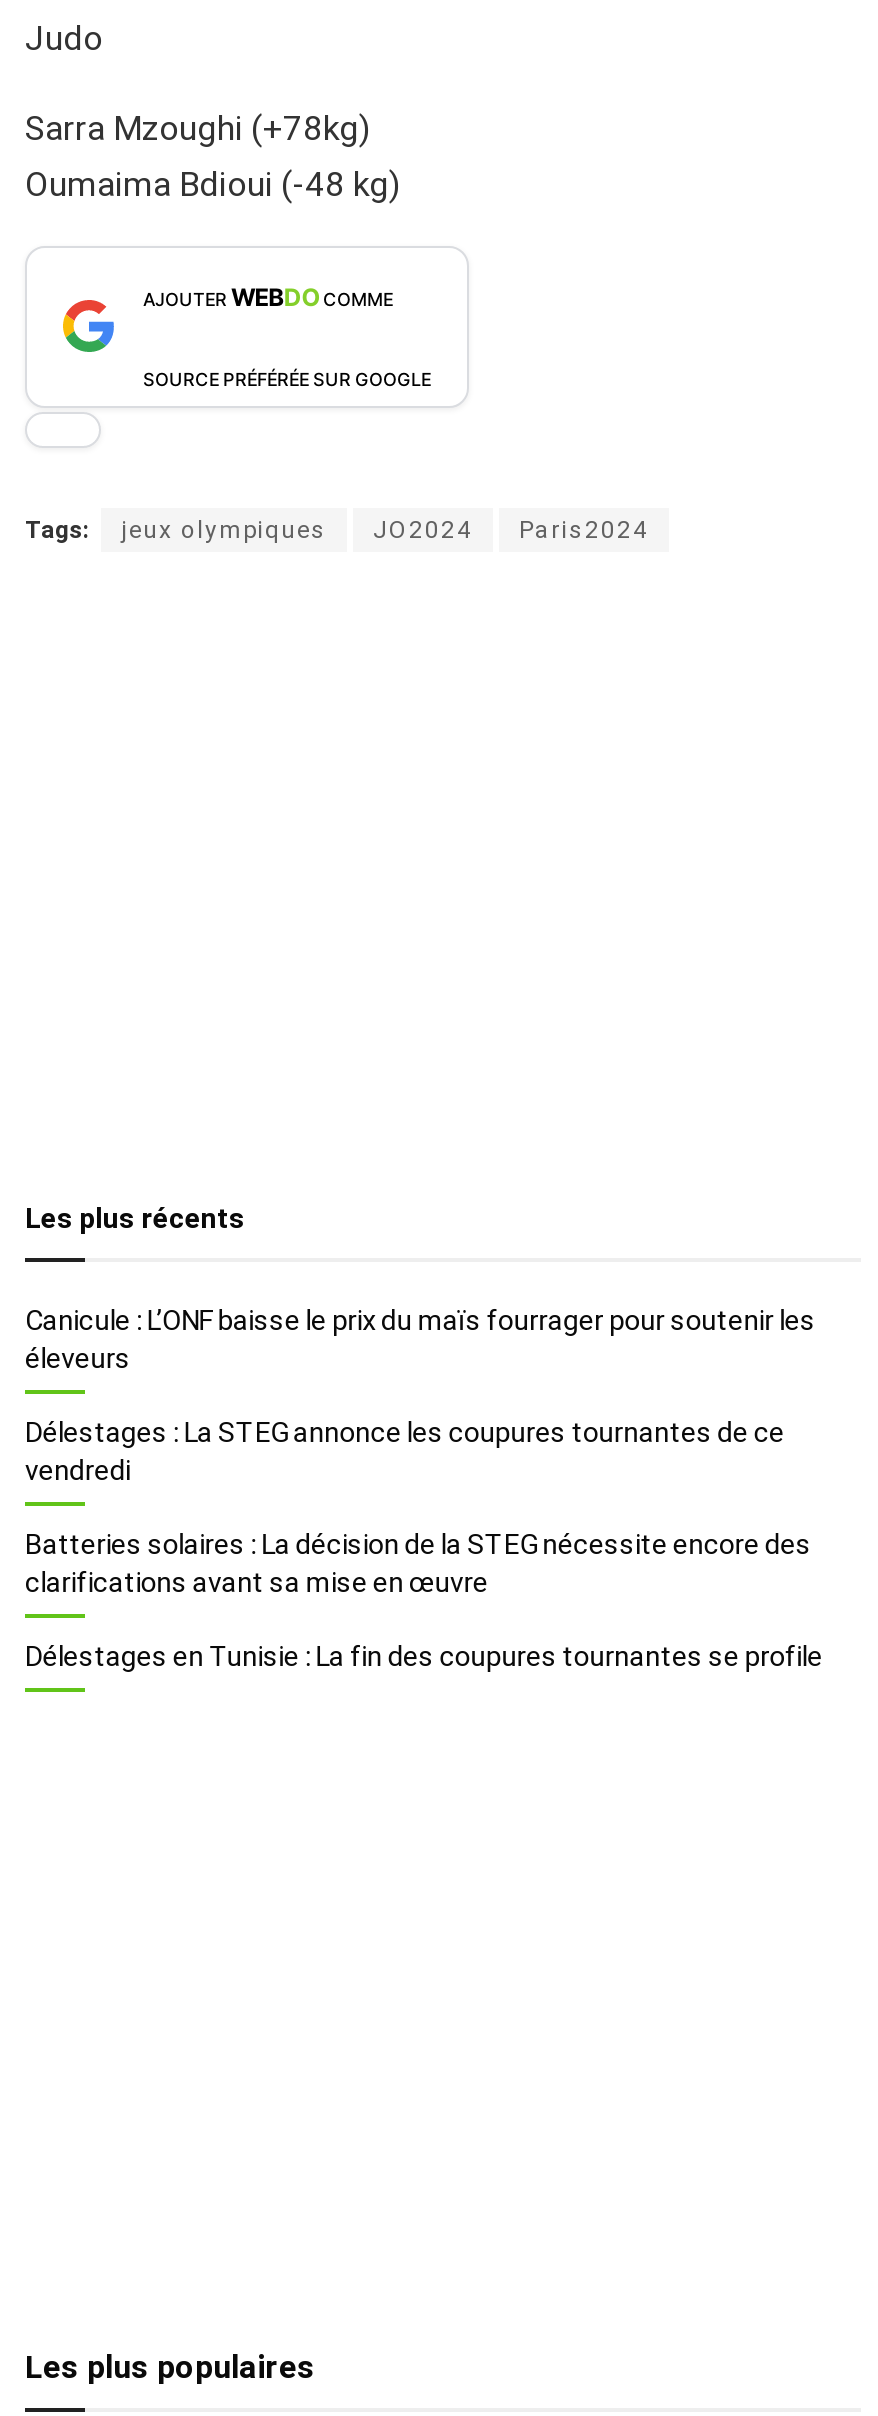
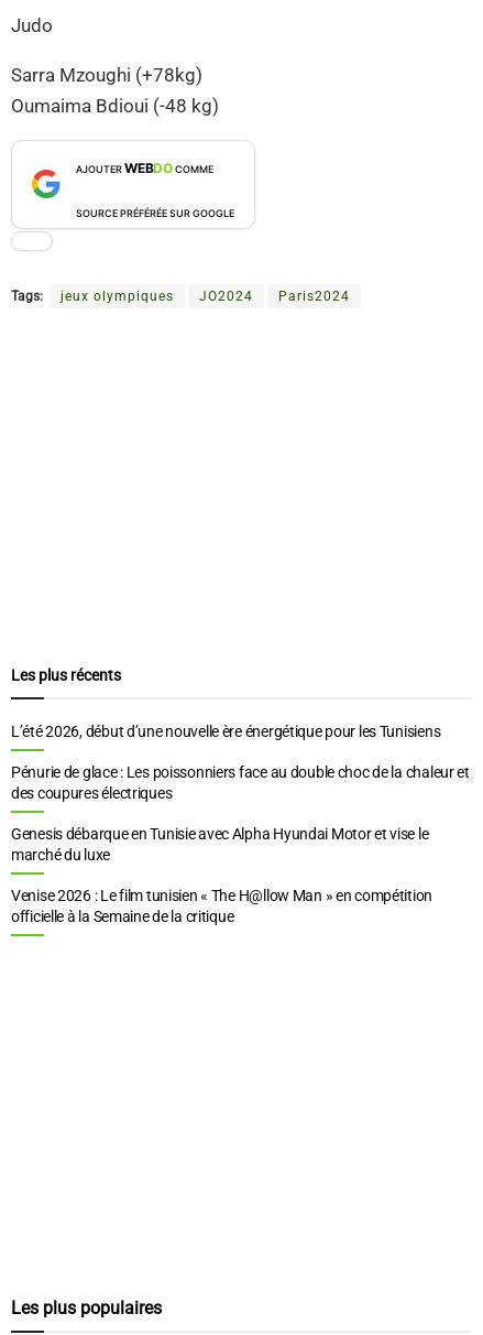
- Canicule : L’ONF baisse le prix du maïs fourrager pour soutenir les
- éleveurs
+ L’été 2026, début d’une nouvelle ère énergétique pour les Tunisiens

- Délestages : La STEG annonce les coupures tournantes de ce
- vendredi
+ Pénurie de glace : Les poissonniers face au double choc de la chaleur et
+ des coupures électriques

- Batteries solaires : La décision de la STEG nécessite encore des
- clarifications avant sa mise en œuvre
+ Genesis débarque en Tunisie avec Alpha Hyundai Motor et vise le
+ marché du luxe

- Délestages en Tunisie : La fin des coupures tournantes se profile
+ Venise 2026 : Le film tunisien « The H@llow Man » en compétition
+ officielle à la Semaine de la critique
